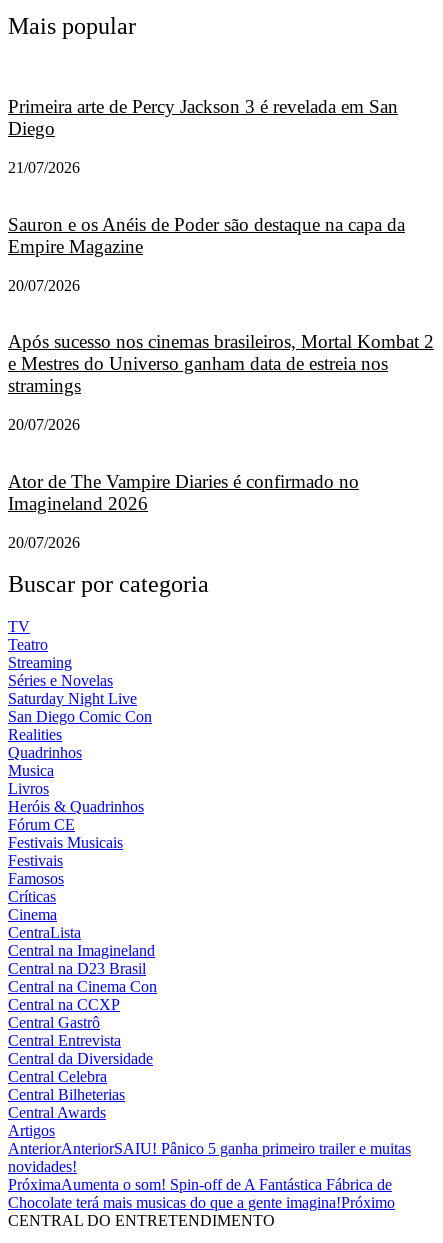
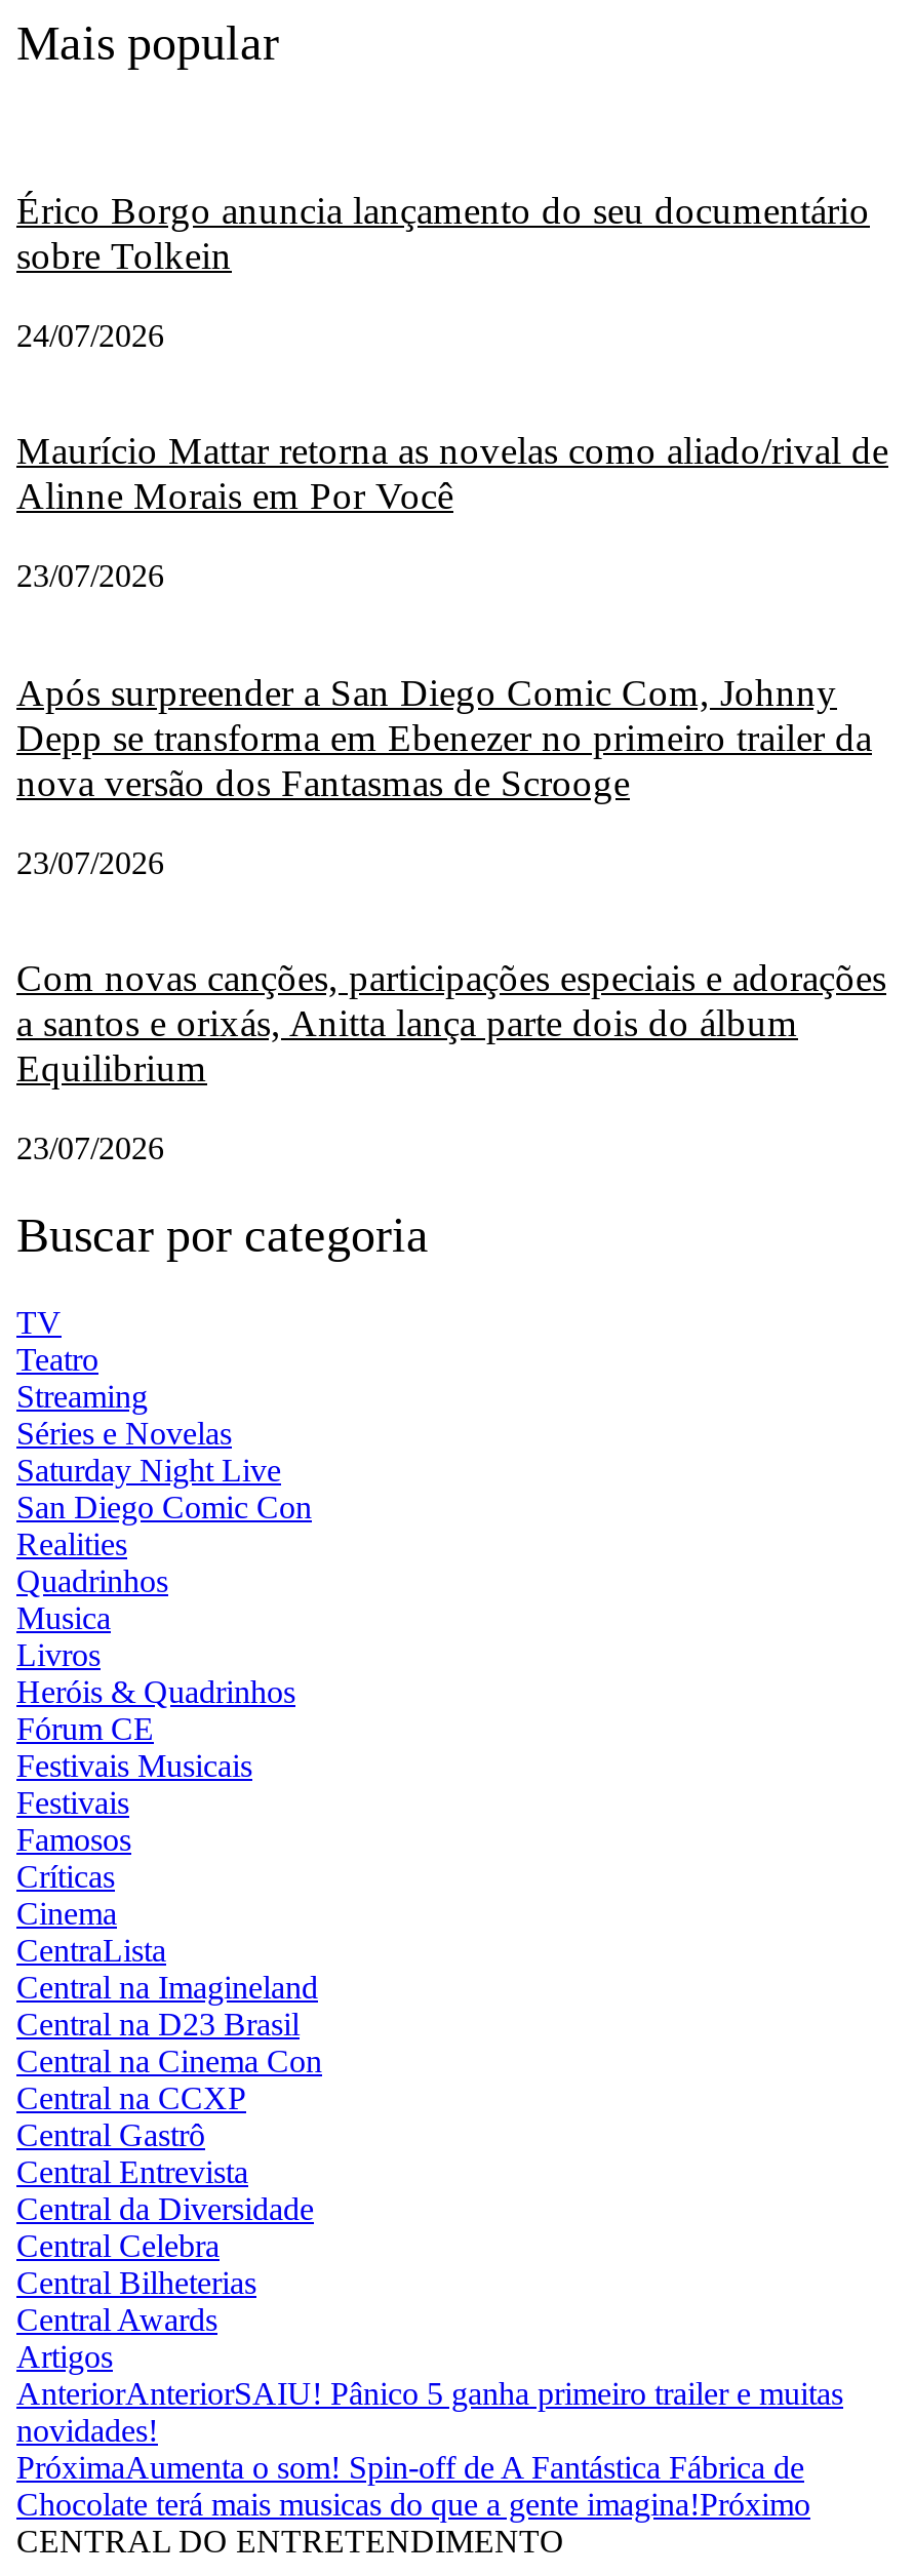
- Primeira arte de Percy Jackson 3 é revelada em San
- Diego
+ Érico Borgo anuncia lançamento do seu documentário
+ sobre Tolkein

- 21/07/2026
+ 24/07/2026

- Sauron e os Anéis de Poder são destaque na capa da
- Empire Magazine
+ Maurício Mattar retorna as novelas como aliado/rival de
+ Alinne Morais em Por Você

- 20/07/2026
+ 23/07/2026

- Após sucesso nos cinemas brasileiros, Mortal Kombat 2
- e Mestres do Universo ganham data de estreia nos
- stramings
+ Após surpreender a San Diego Comic Com, Johnny
+ Depp se transforma em Ebenezer no primeiro trailer da
+ nova versão dos Fantasmas de Scrooge

- 20/07/2026
+ 23/07/2026

- Ator de The Vampire Diaries é confirmado no
- Imagineland 2026
+ Com novas canções, participações especiais e adorações
+ a santos e orixás, Anitta lança parte dois do álbum
+ Equilibrium

- 20/07/2026
+ 23/07/2026
